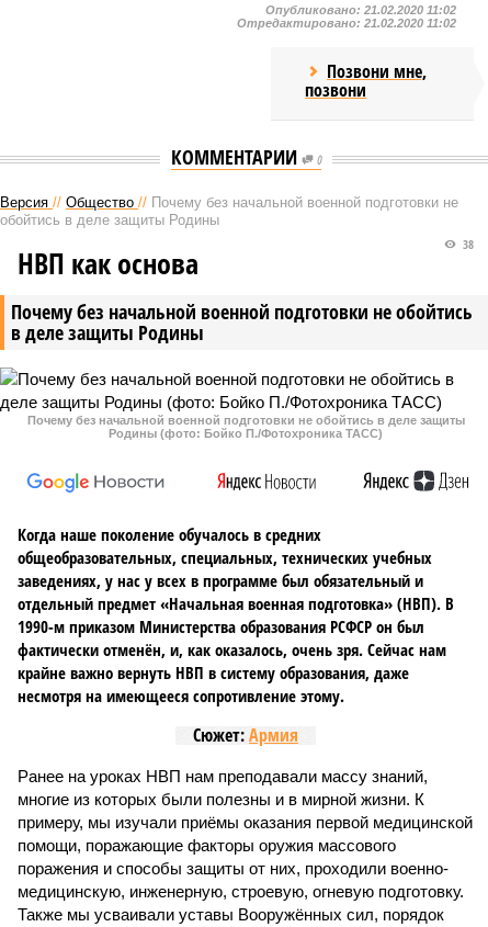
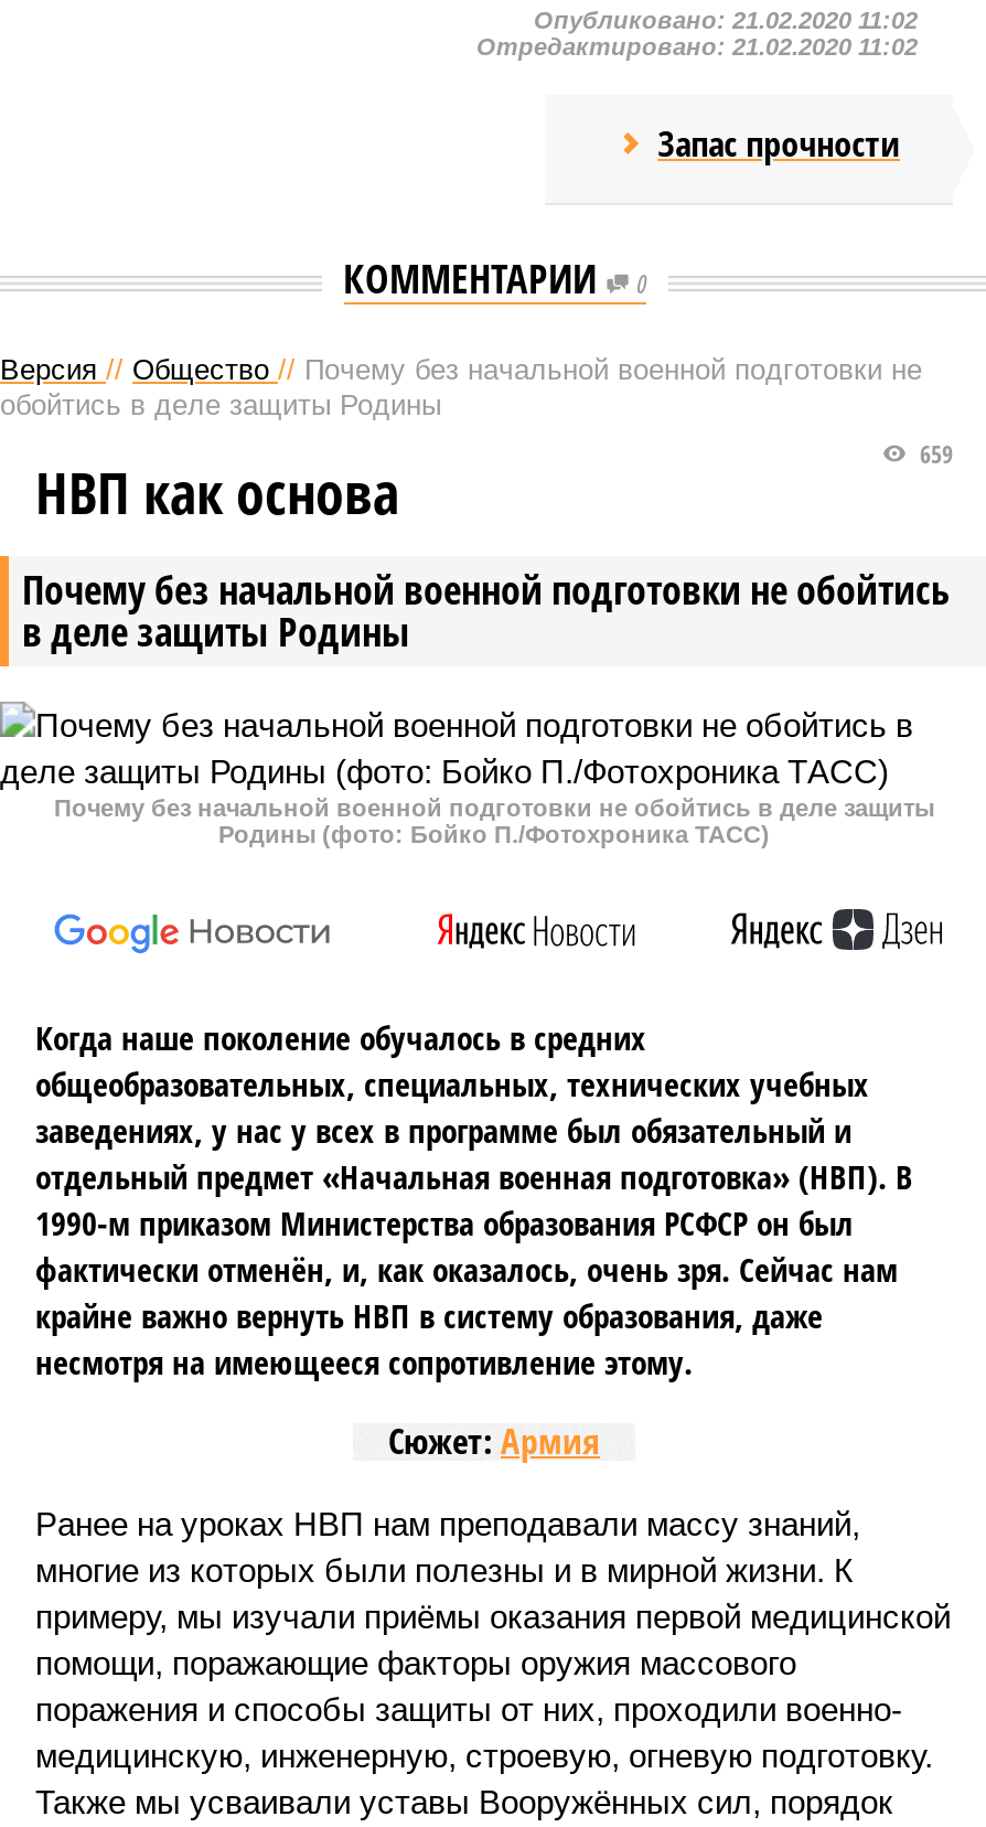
- Позвони мне,
- позвони
+ Запас прочности

- 38
+ 659
